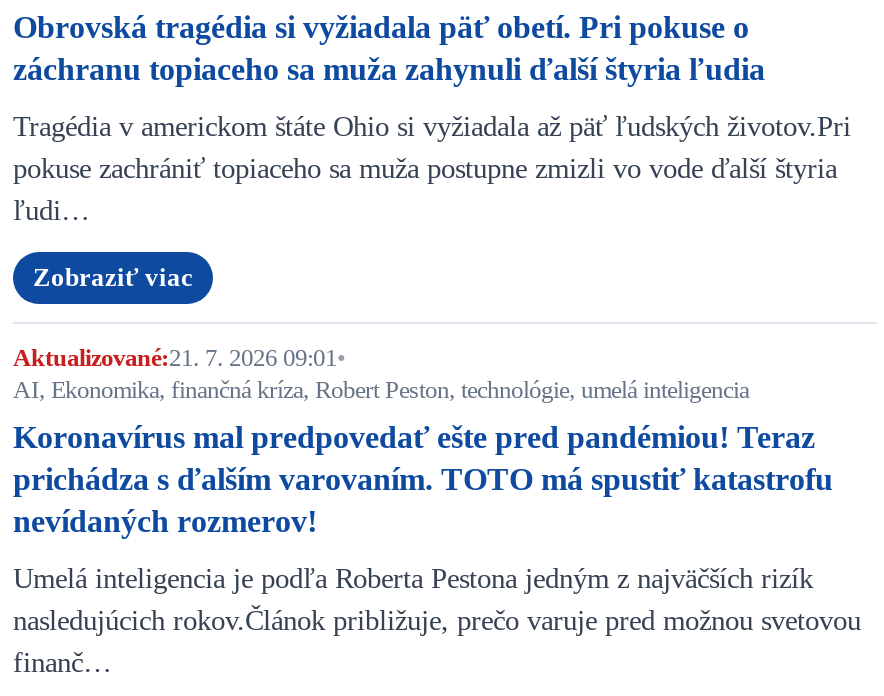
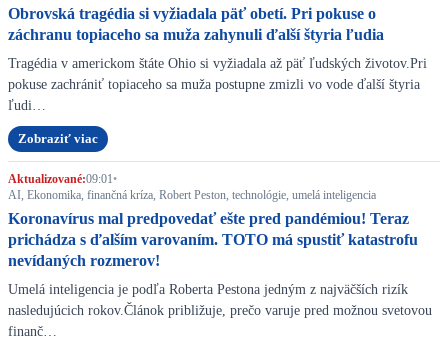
- Aktualizované:21. 7. 2026 09:01•
+ Aktualizované:09:01•
